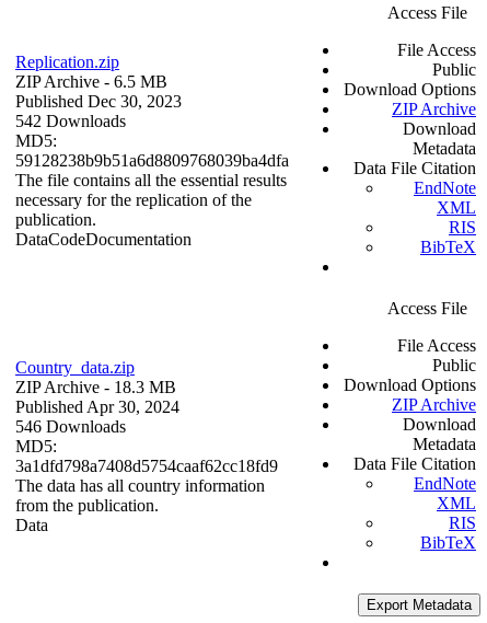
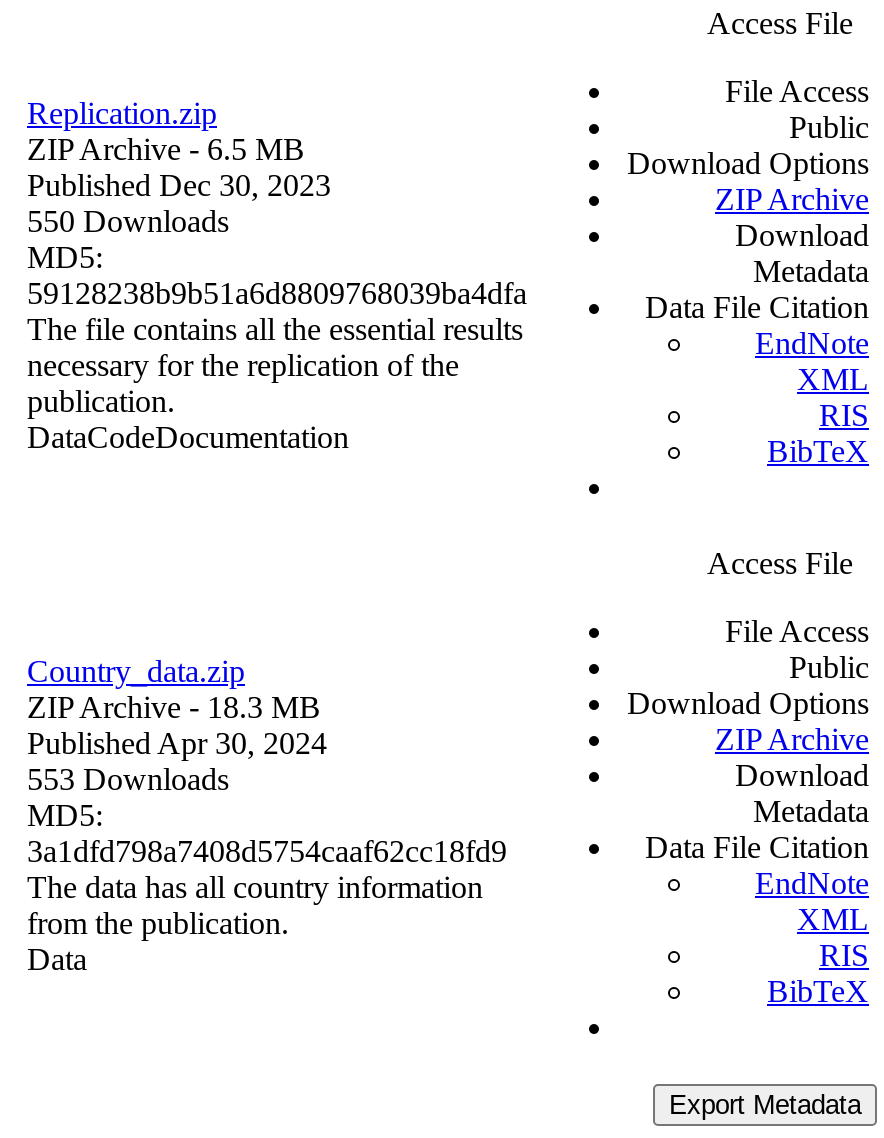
- 542 Downloads
+ 550 Downloads

- 546 Downloads
+ 553 Downloads
